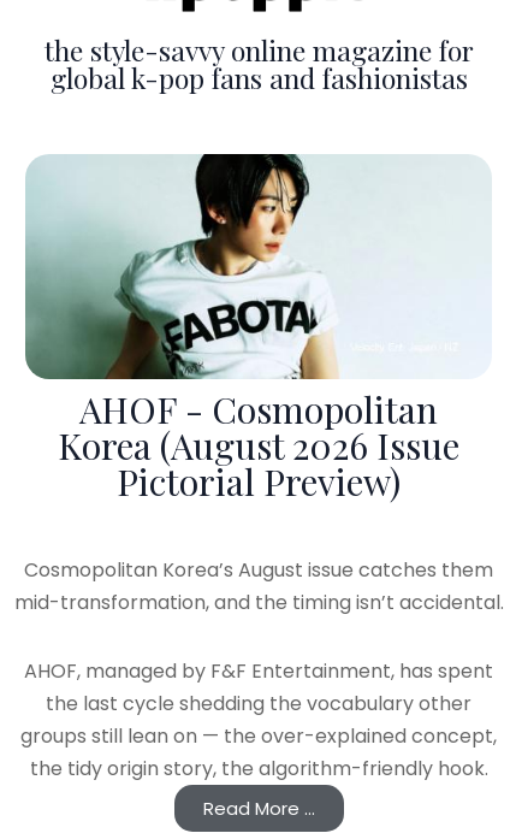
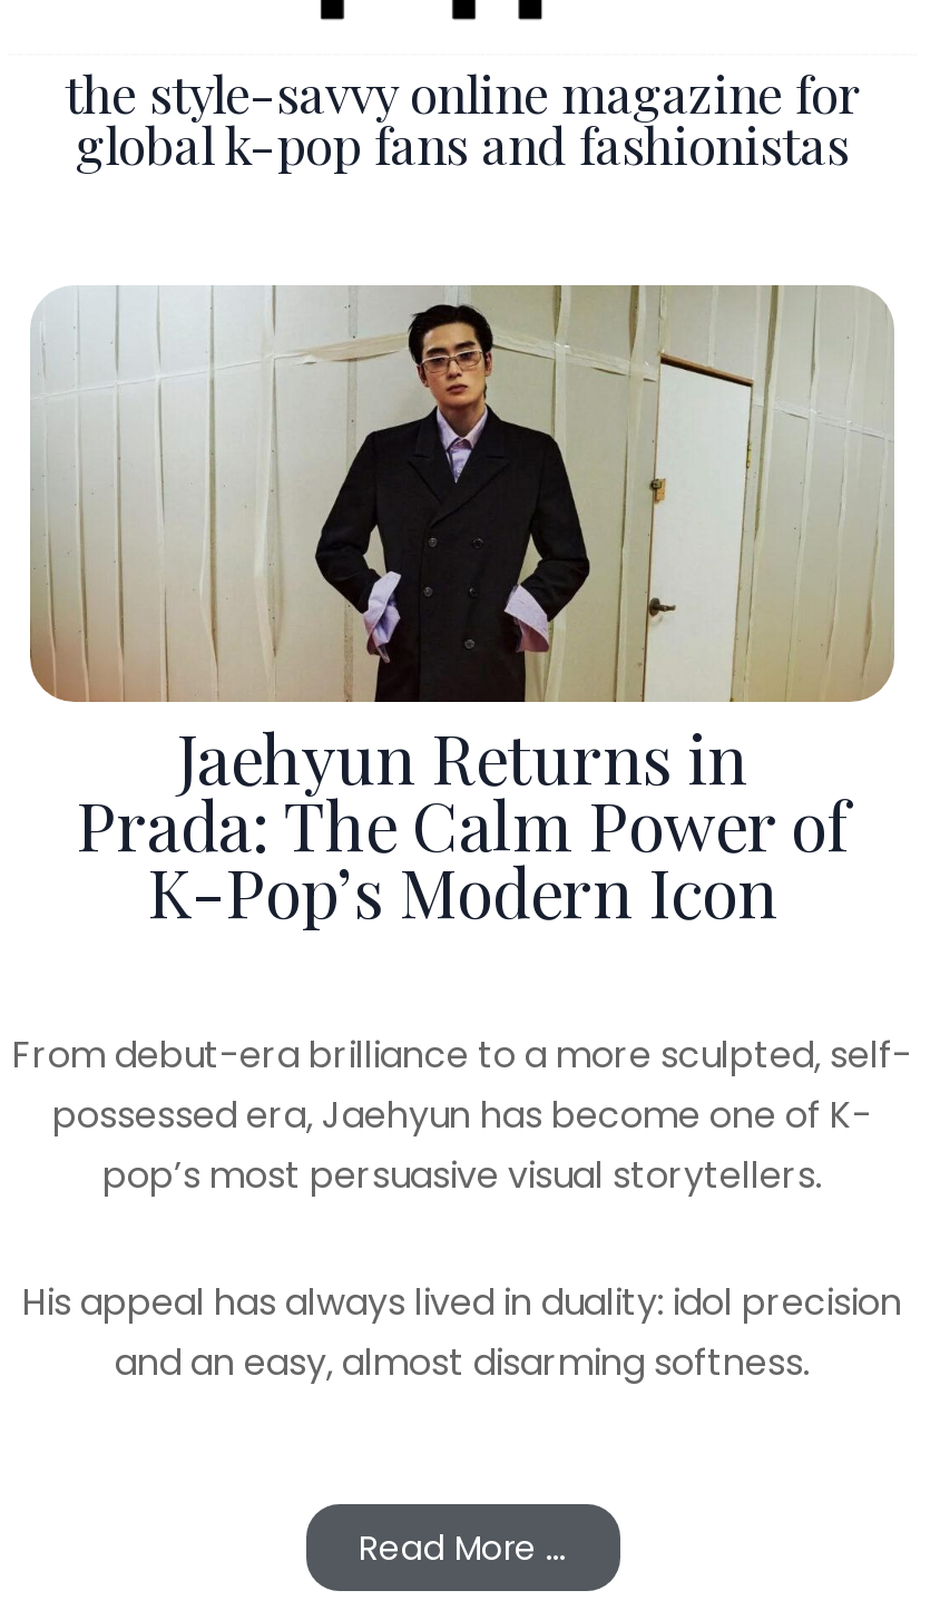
- [image]
- AHOF - Cosmopolitan
- Korea (August 2026 Issue
- Pictorial Preview)
+ [image]
+ Jaehyun Returns in
+ Prada: The Calm Power of
+ K-Pop’s Modern Icon

- Cosmopolitan Korea’s August issue catches them
- mid-transformation, and the timing isn’t accidental.
+ From debut-era brilliance to a more sculpted, self-
+ possessed era, Jaehyun has become one of K-
+ pop’s most persuasive visual storytellers.

- AHOF, managed by F&F Entertainment, has spent
- the last cycle shedding the vocabulary other
- groups still lean on — the over-explained concept,
- the tidy origin story, the algorithm-friendly hook.
+ His appeal has always lived in duality: idol precision
+ and an easy, almost disarming softness.
